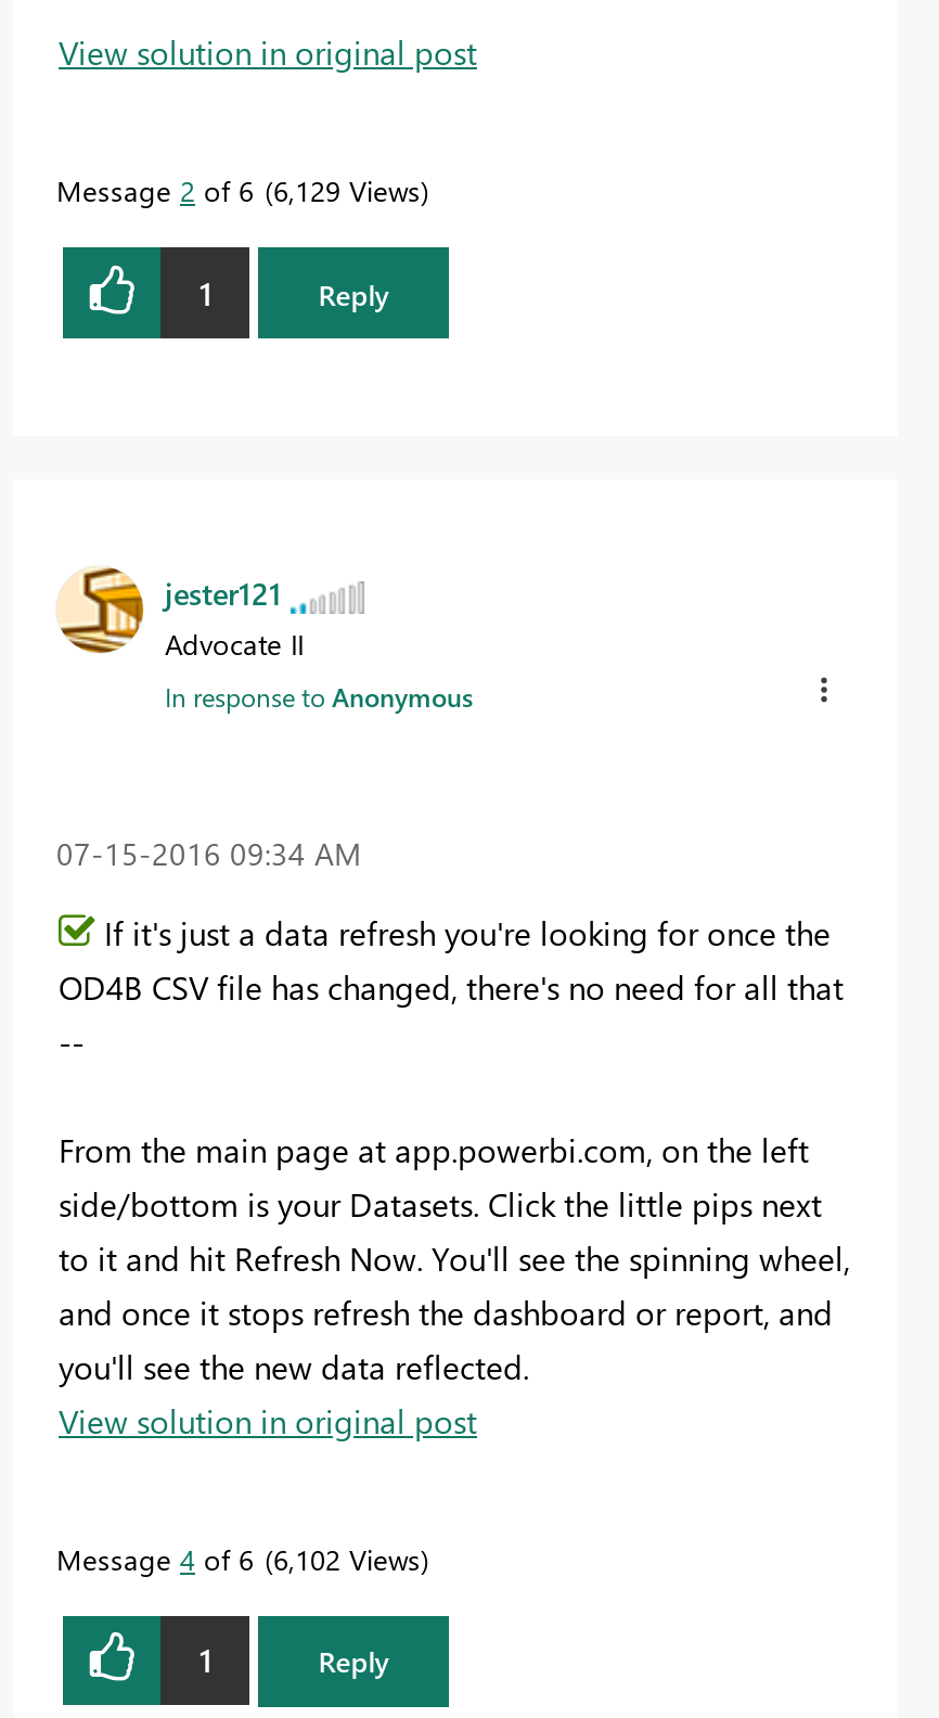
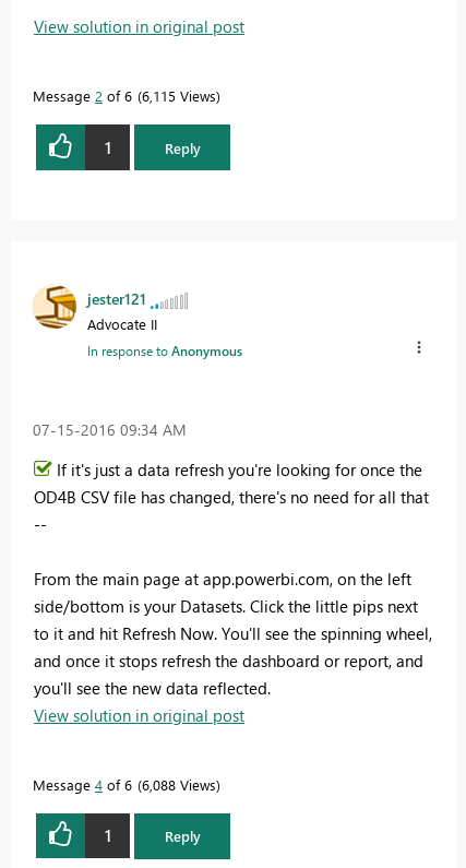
- Message 2 of 6 6,129 Views
+ Message 2 of 6 6,115 Views

- Message 4 of 6 6,102 Views
+ Message 4 of 6 6,088 Views
